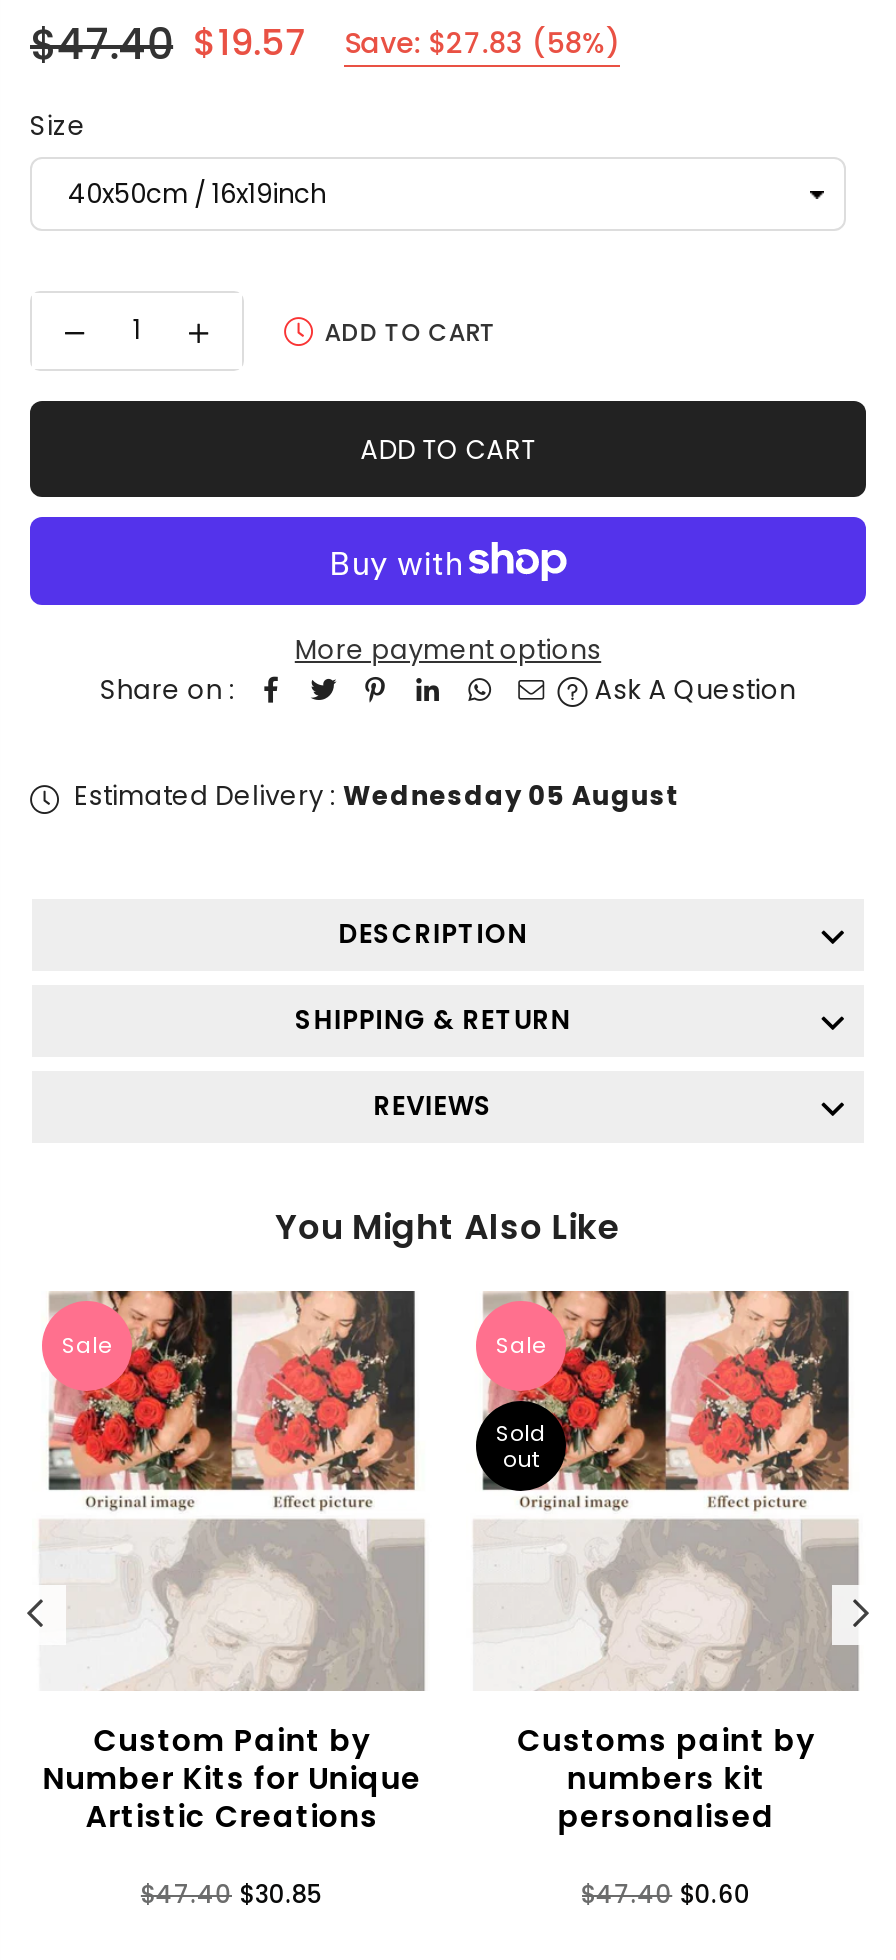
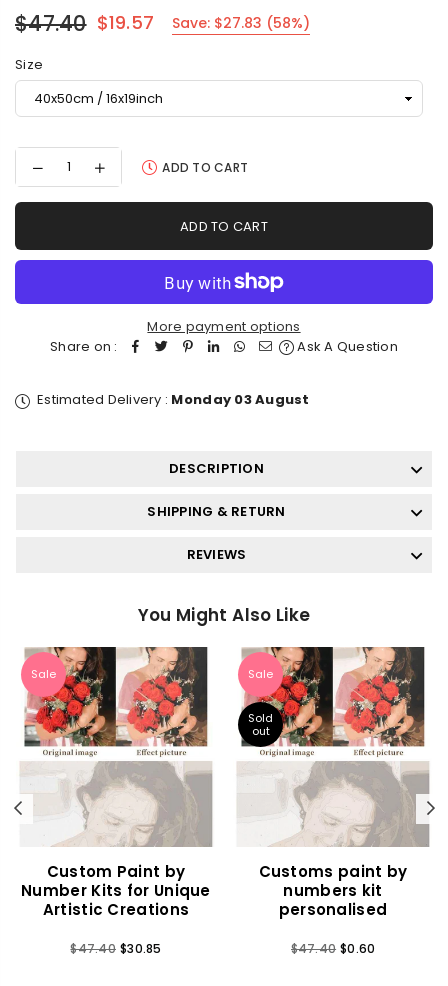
- Estimated Delivery : Wednesday 05 August
+ Estimated Delivery : Monday 03 August
